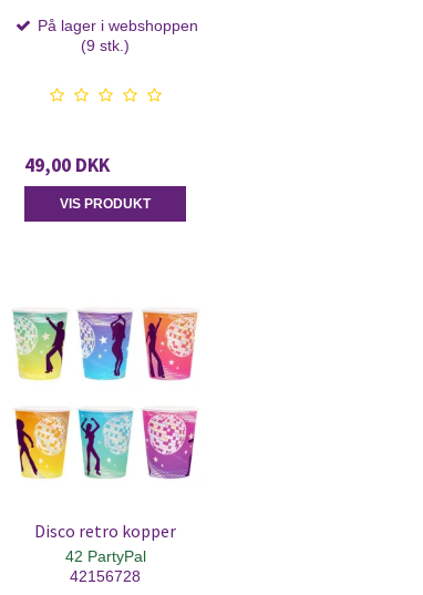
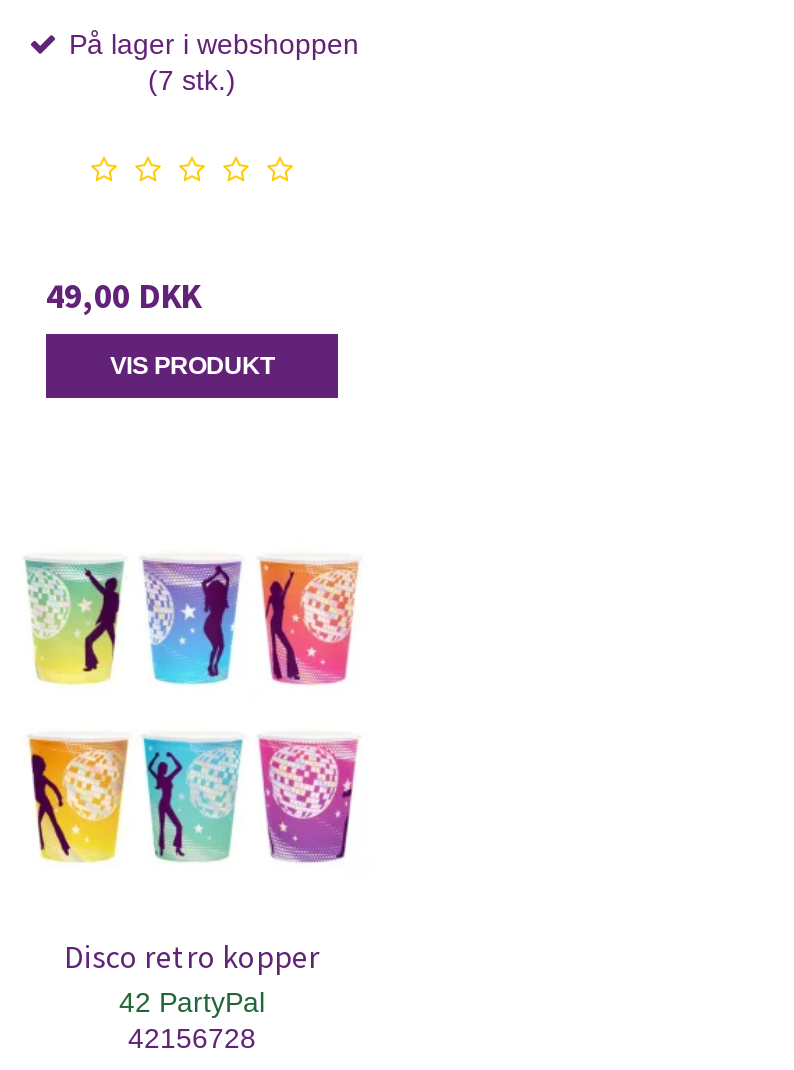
- (9 stk.)
+ (7 stk.)
